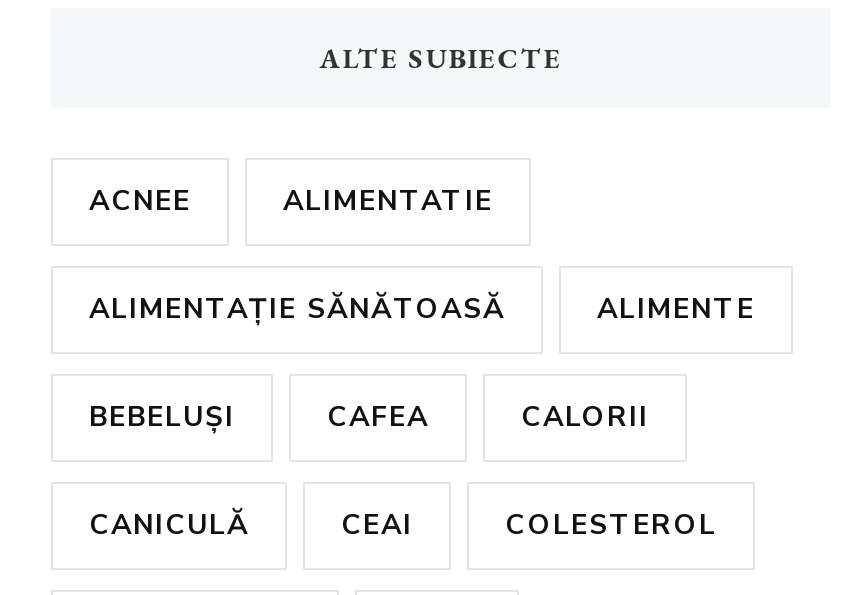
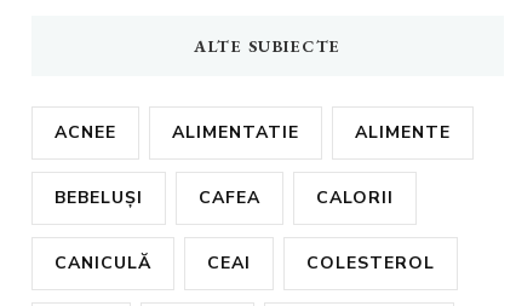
- ALIMENTAȚIE SĂNĂTOASĂ
